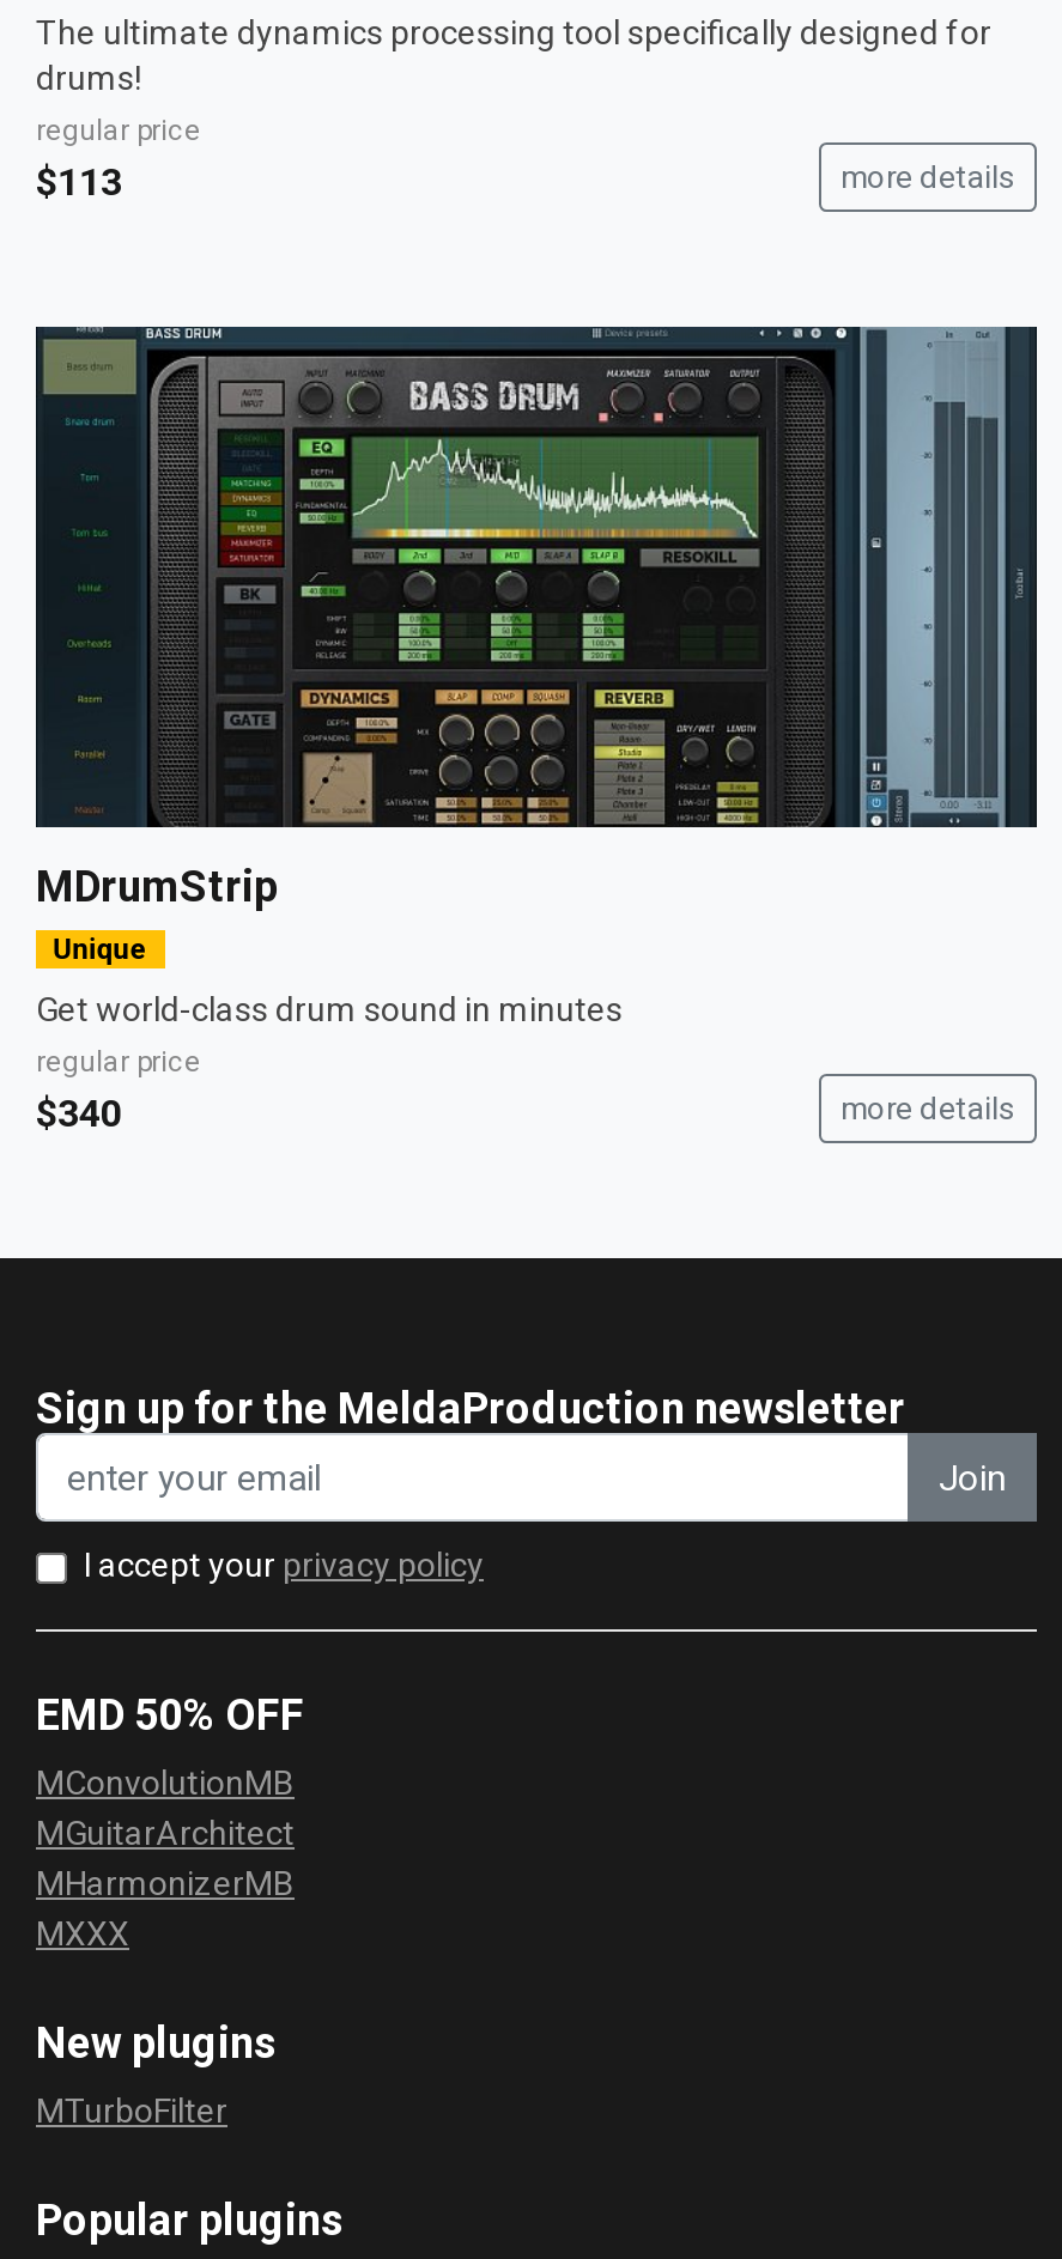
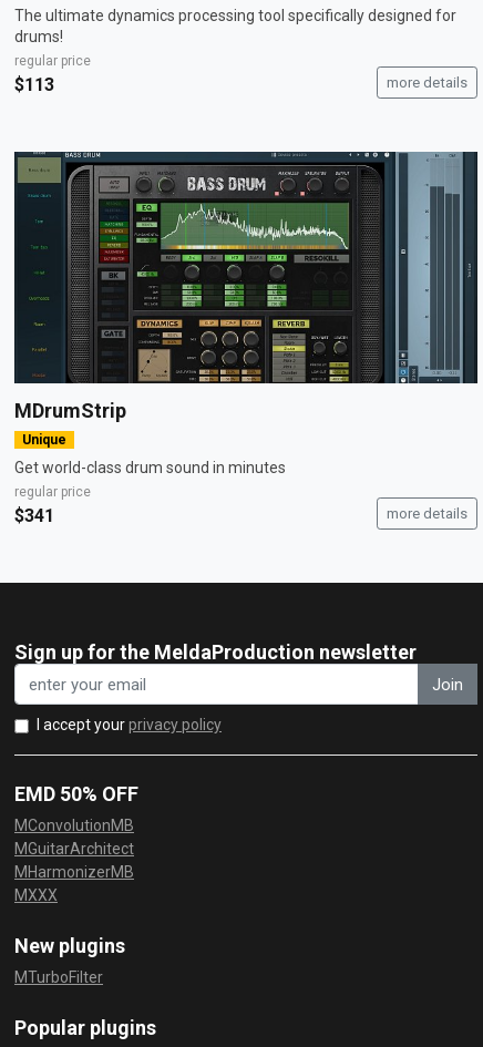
- $340
+ $341
